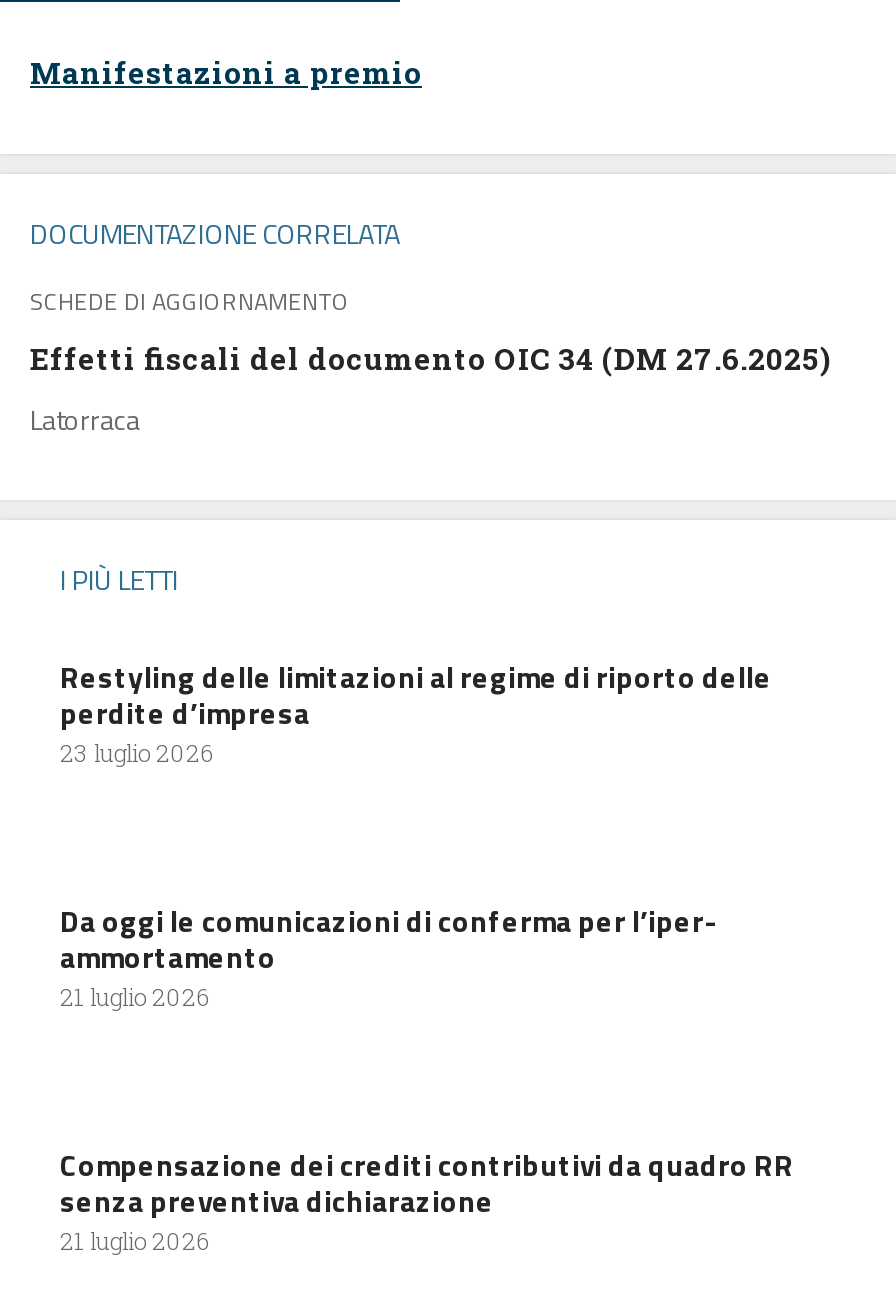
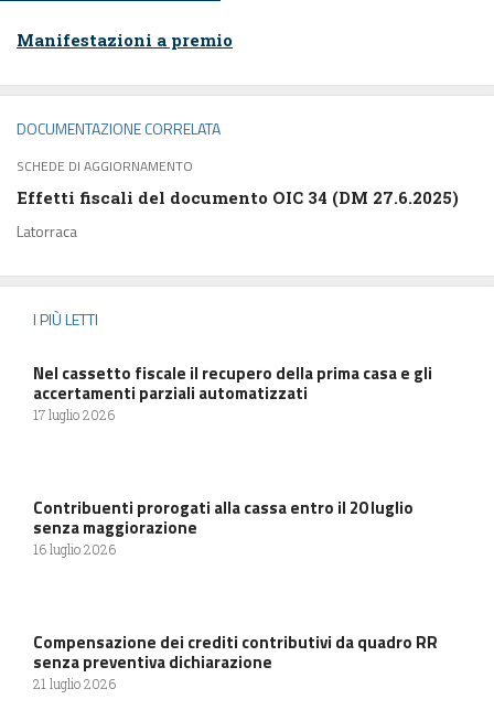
- Restyling delle limitazioni al regime di riporto delle
- perdite d’impresa
- 23 luglio 2026
+ Nel cassetto fiscale il recupero della prima casa e gli
+ accertamenti parziali automatizzati
+ 17 luglio 2026

- Da oggi le comunicazioni di conferma per l’iper-
- ammortamento
- 21 luglio 2026
+ Contribuenti prorogati alla cassa entro il 20 luglio
+ senza maggiorazione
+ 16 luglio 2026
